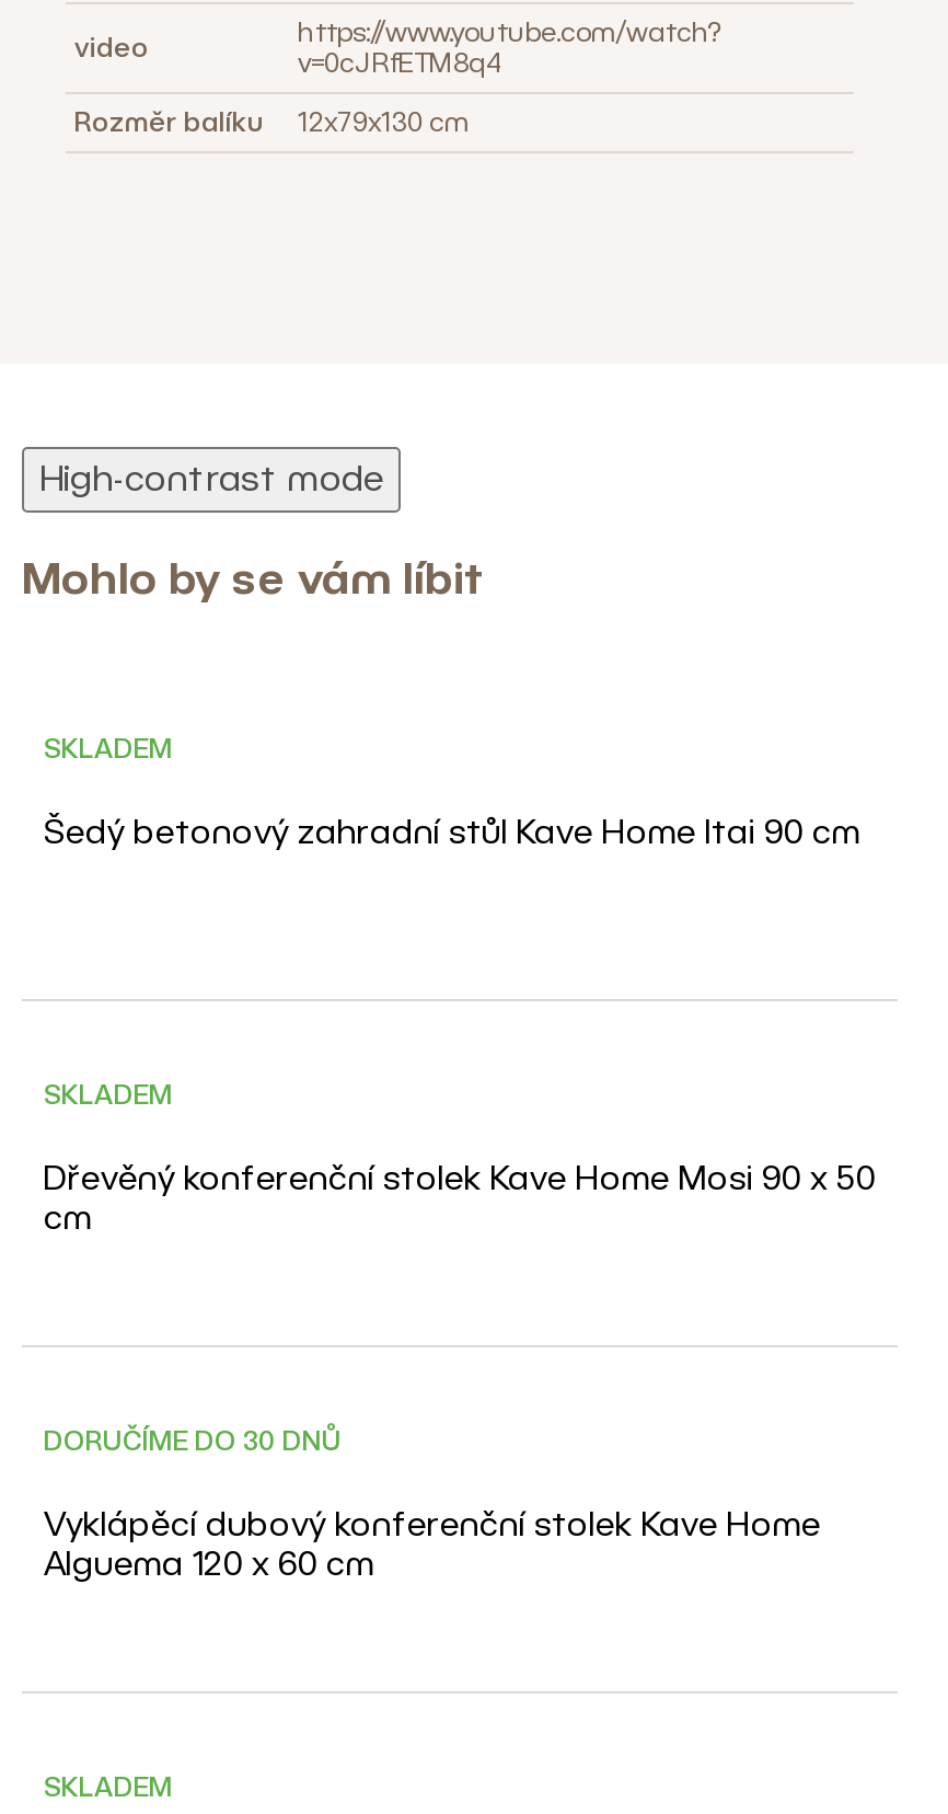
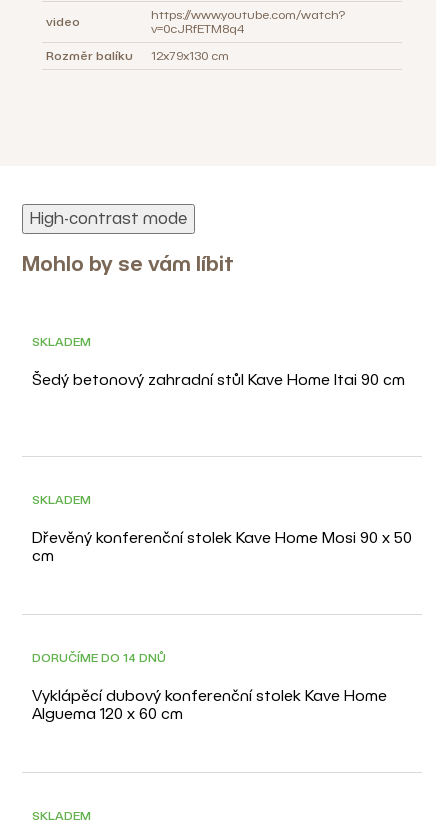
- DORUČÍME DO 30 DNŮ
+ DORUČÍME DO 14 DNŮ
